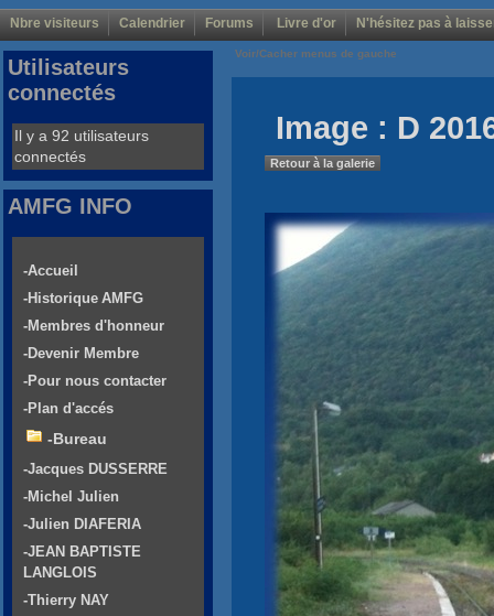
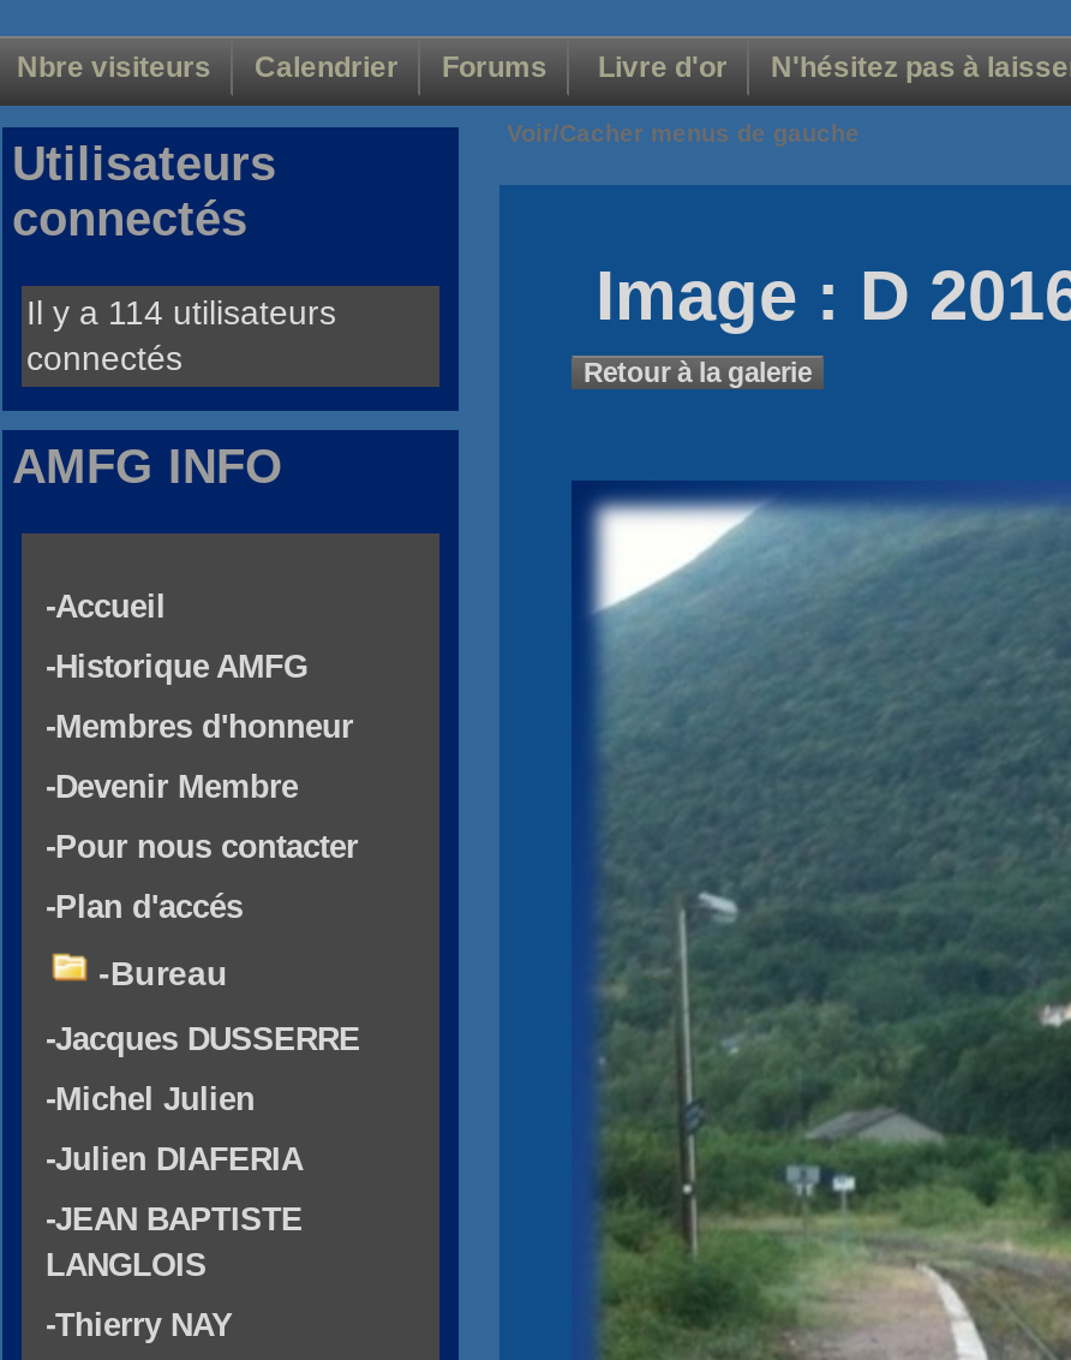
- Il y a 92 utilisateurs
+ Il y a 114 utilisateurs
